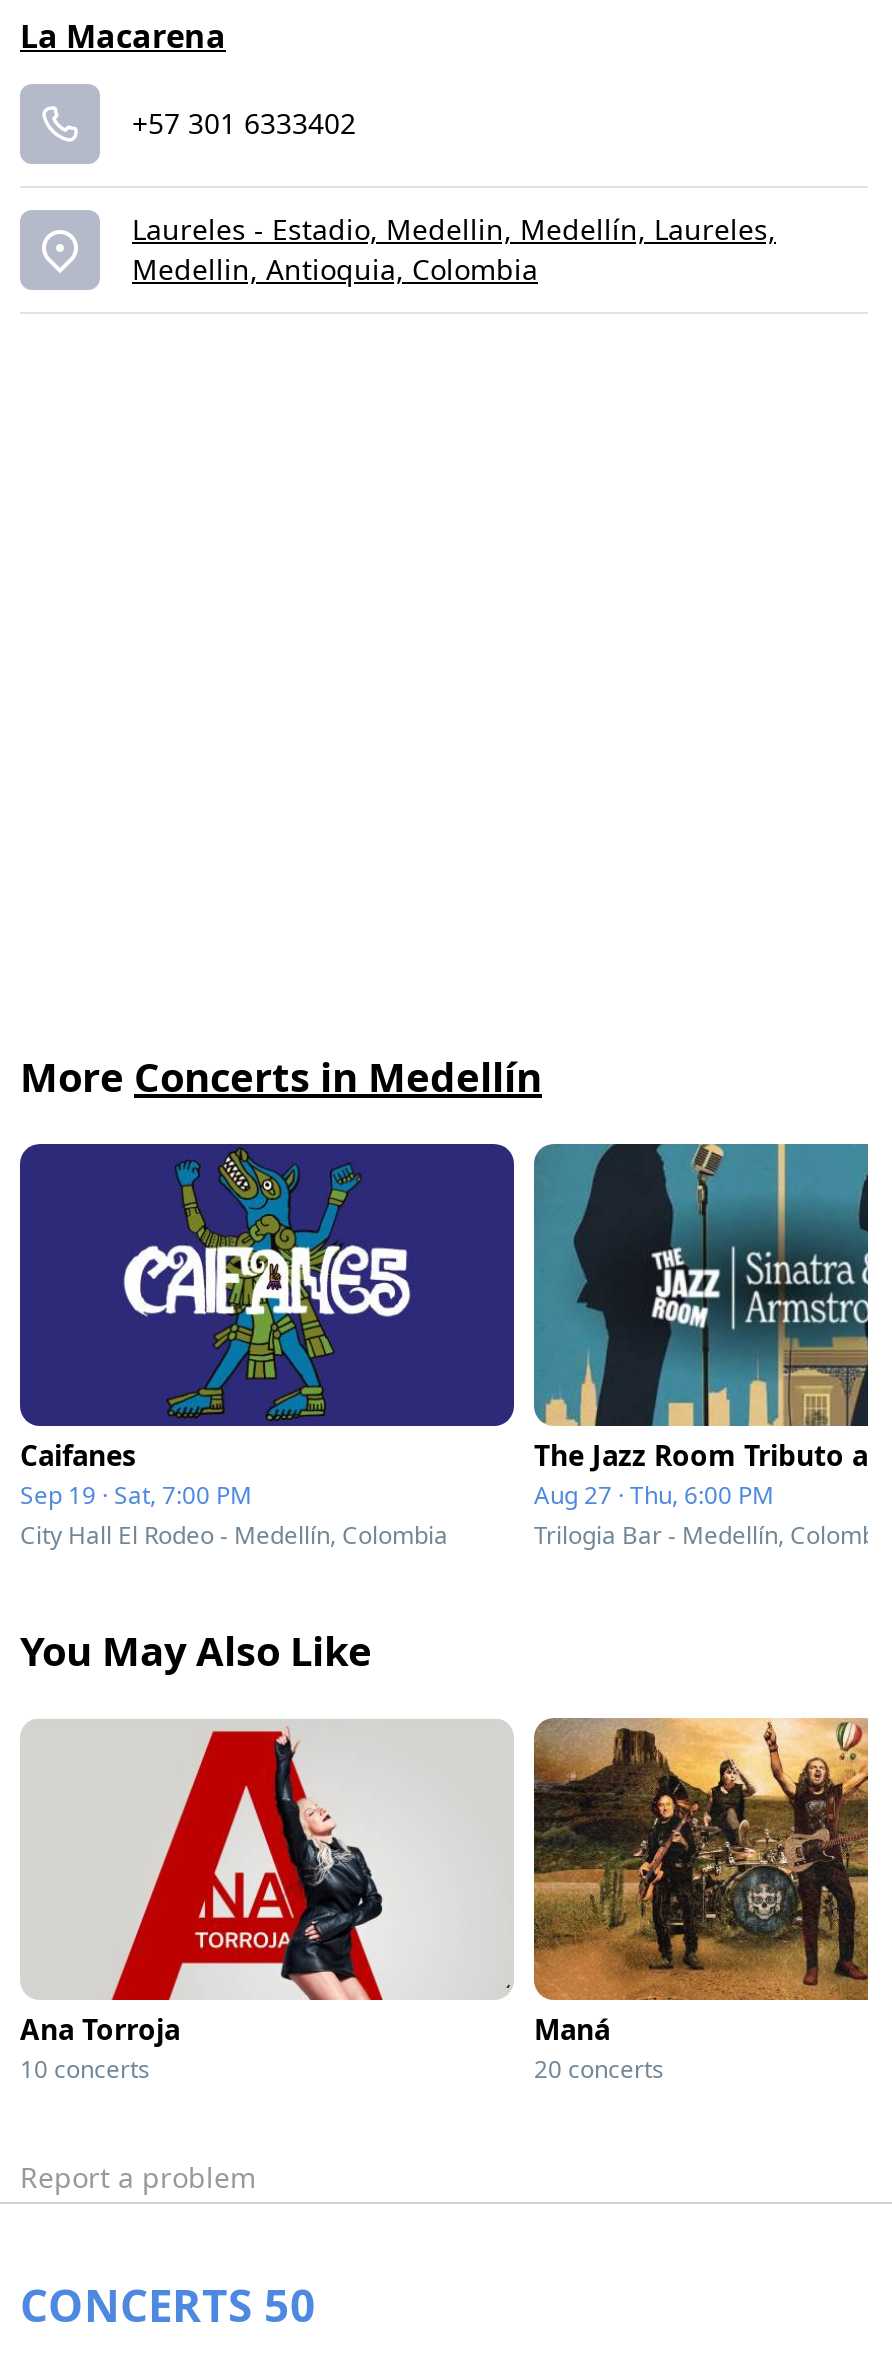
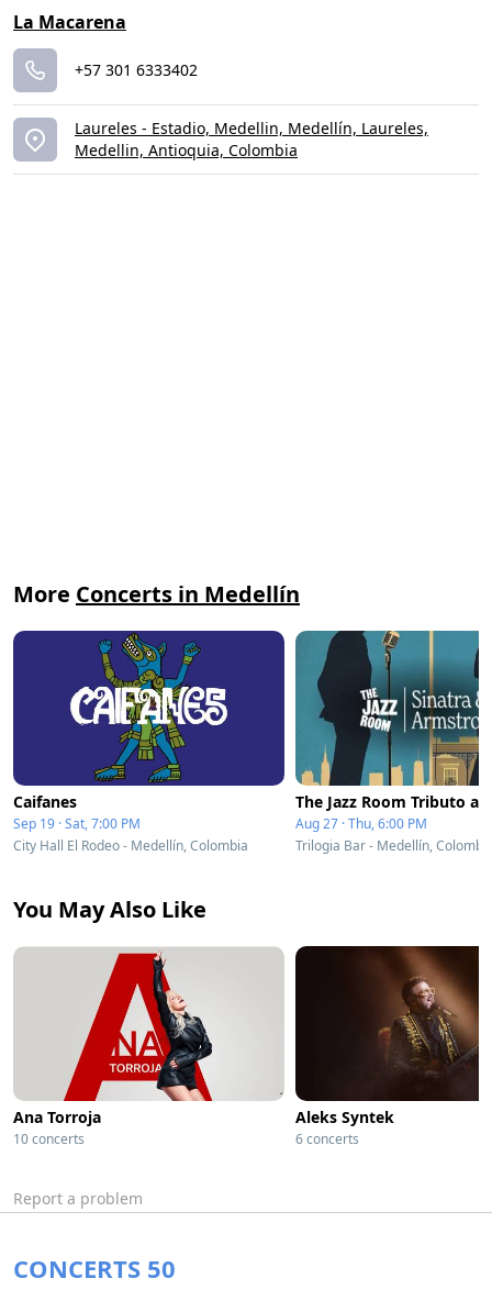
- [image]
- Maná
- 20 concerts
+ [image]
+ Aleks Syntek
+ 6 concerts
